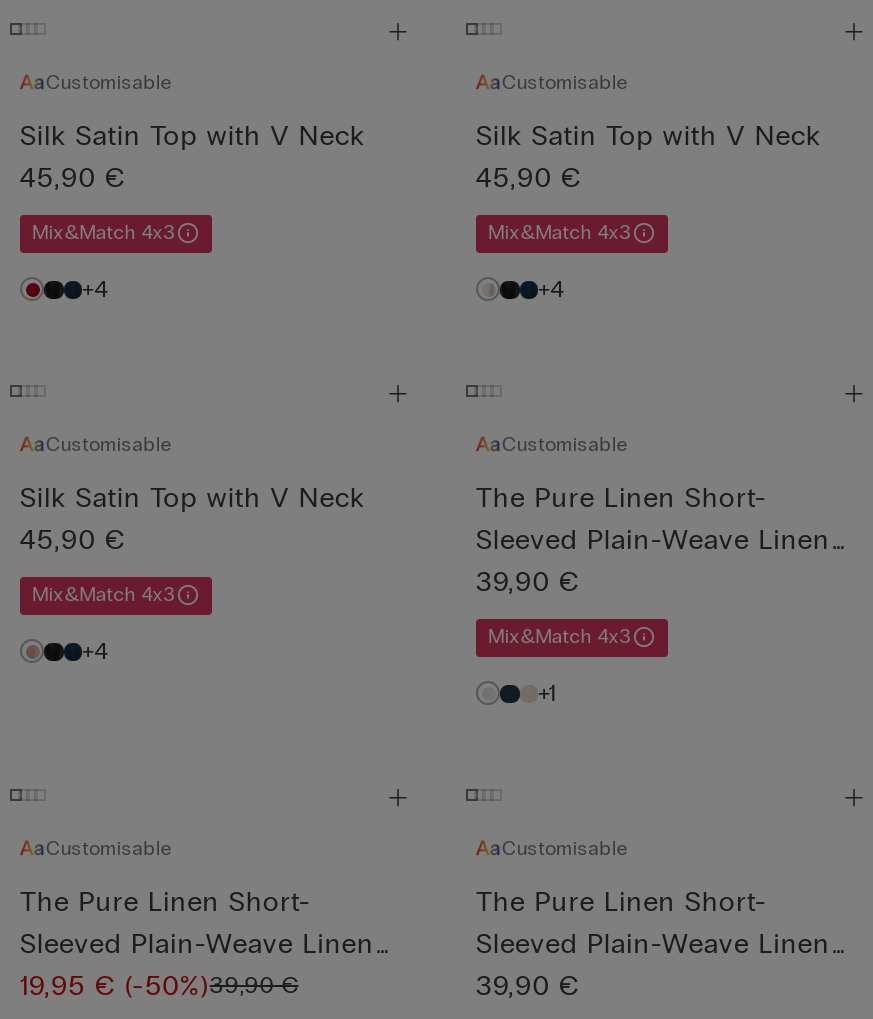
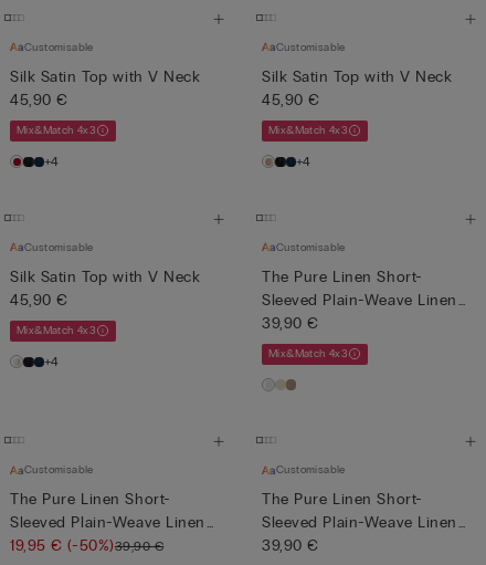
- +1
